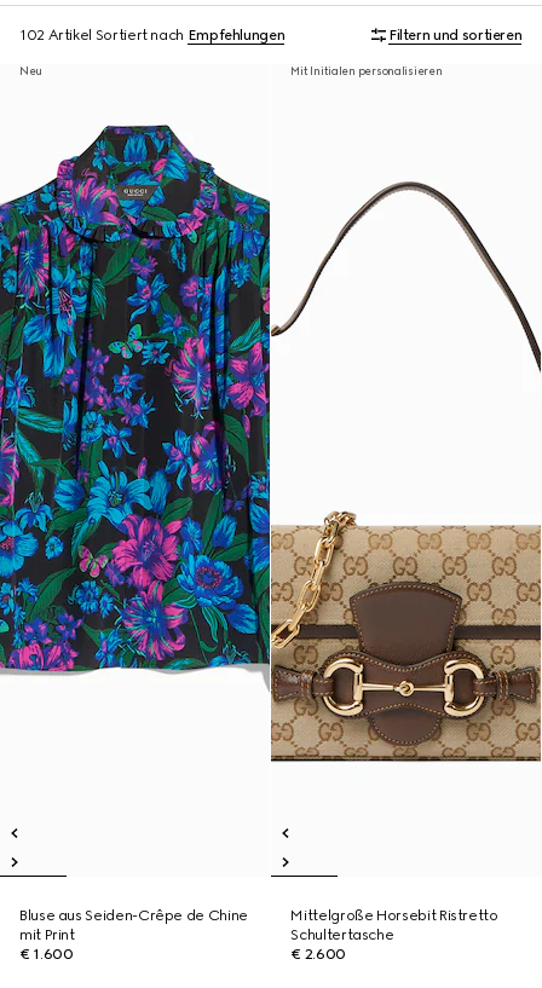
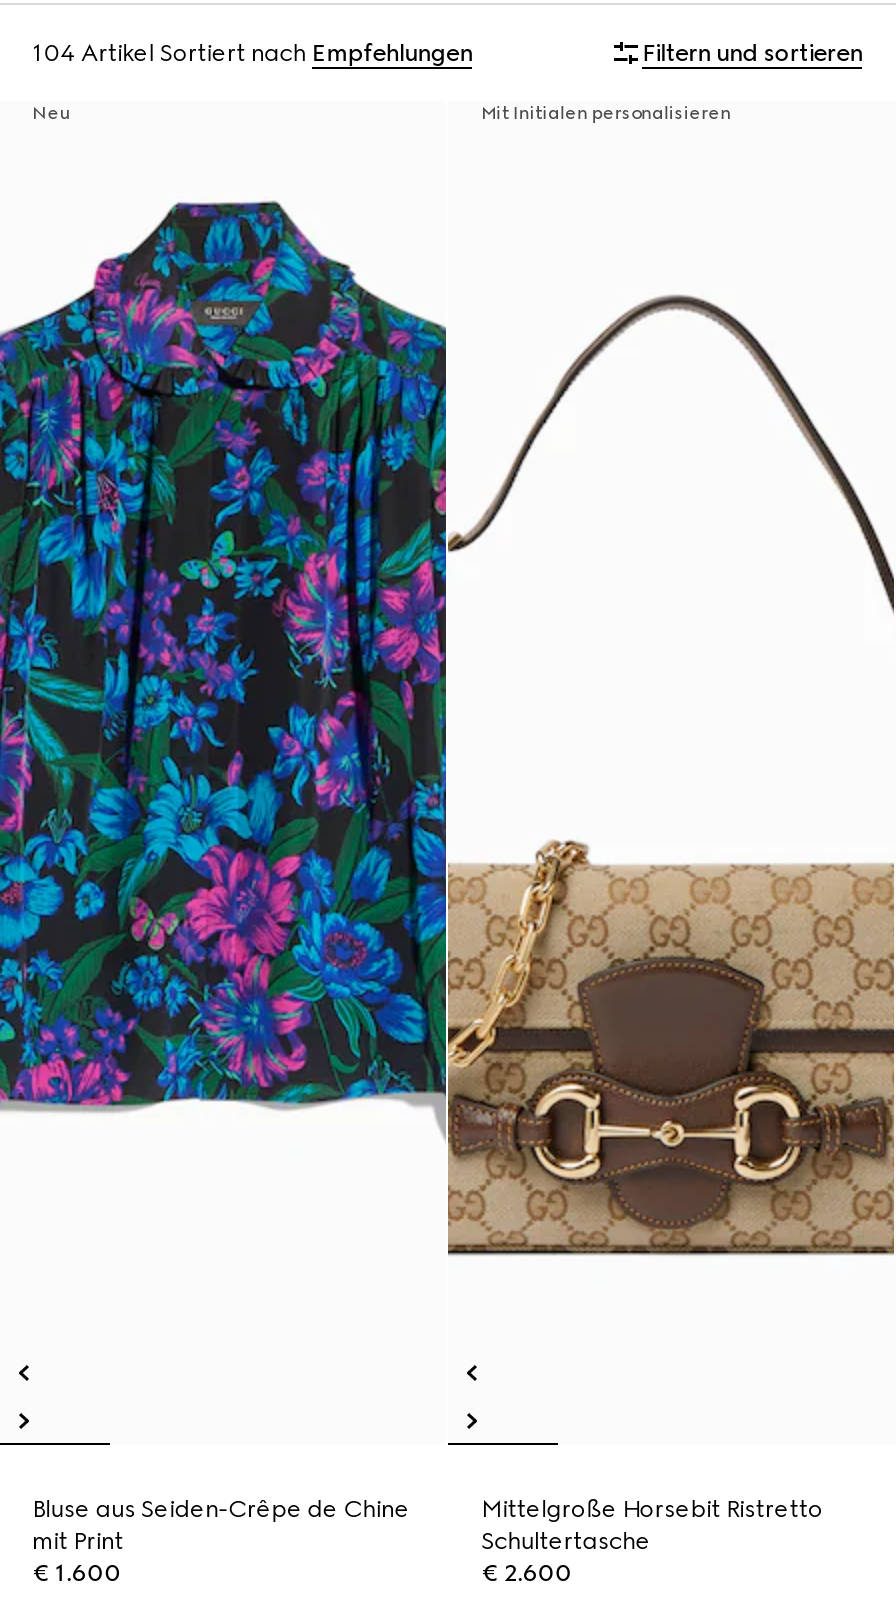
- 102 Artikel Sortiert nach Empfehlungen
+ 104 Artikel Sortiert nach Empfehlungen
